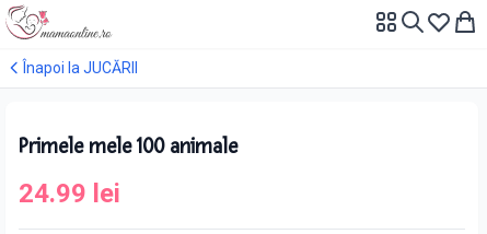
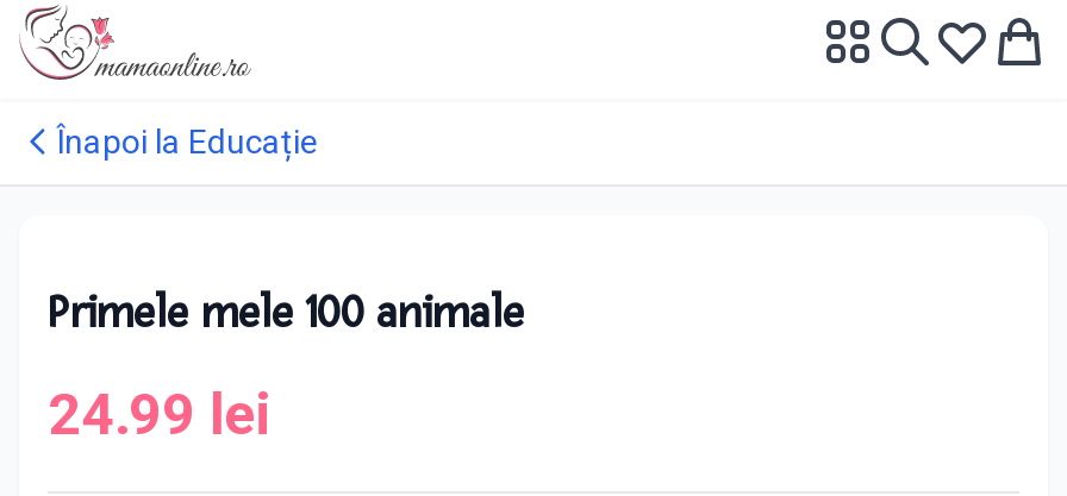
- Înapoi la JUCĂRII
+ Înapoi la Educație
